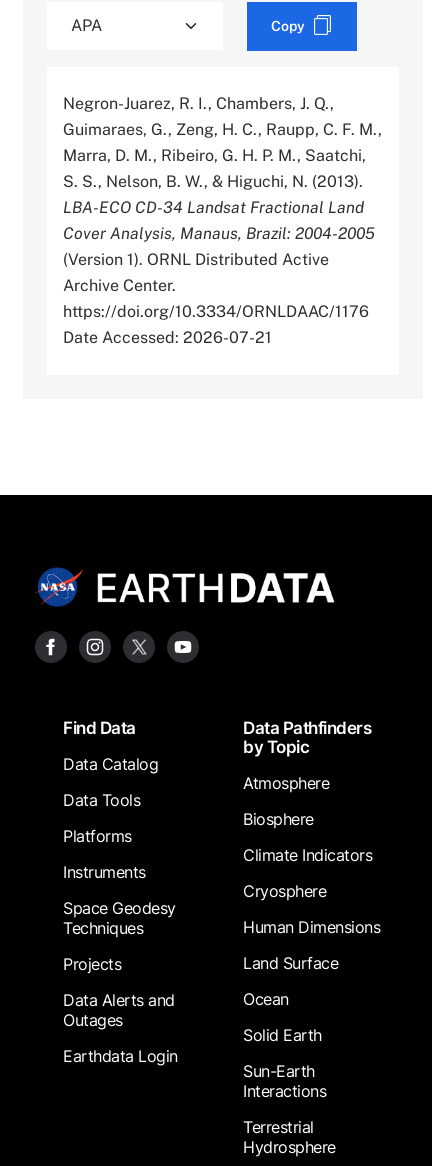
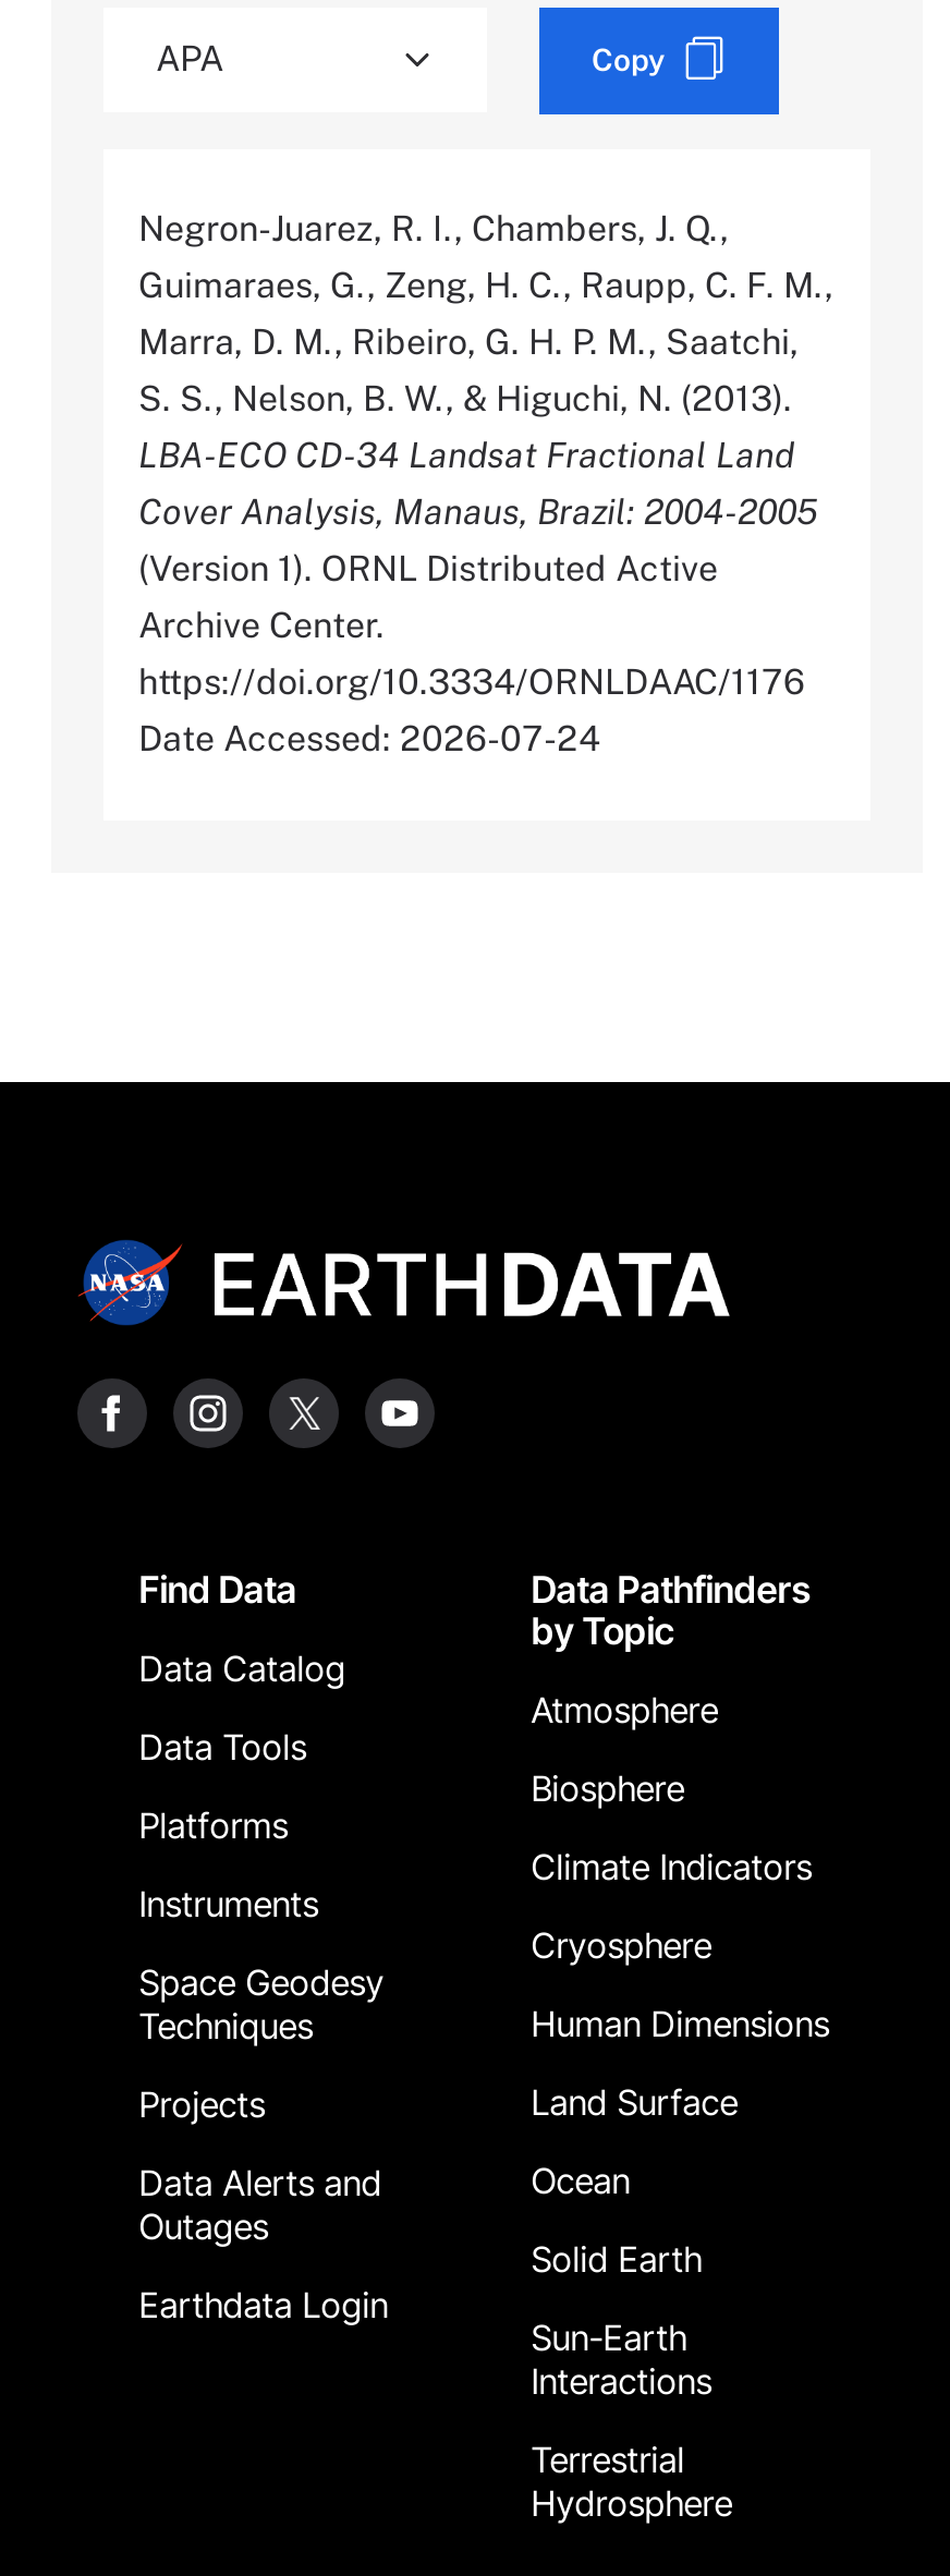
- Date Accessed: 2026-07-21
+ Date Accessed: 2026-07-24
